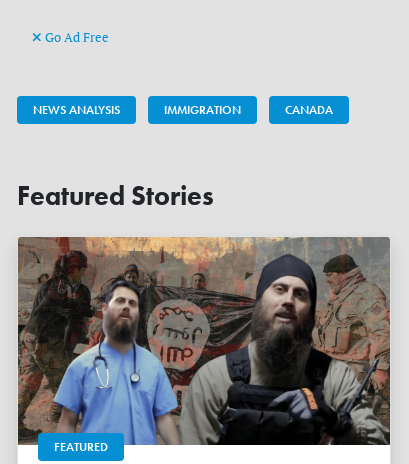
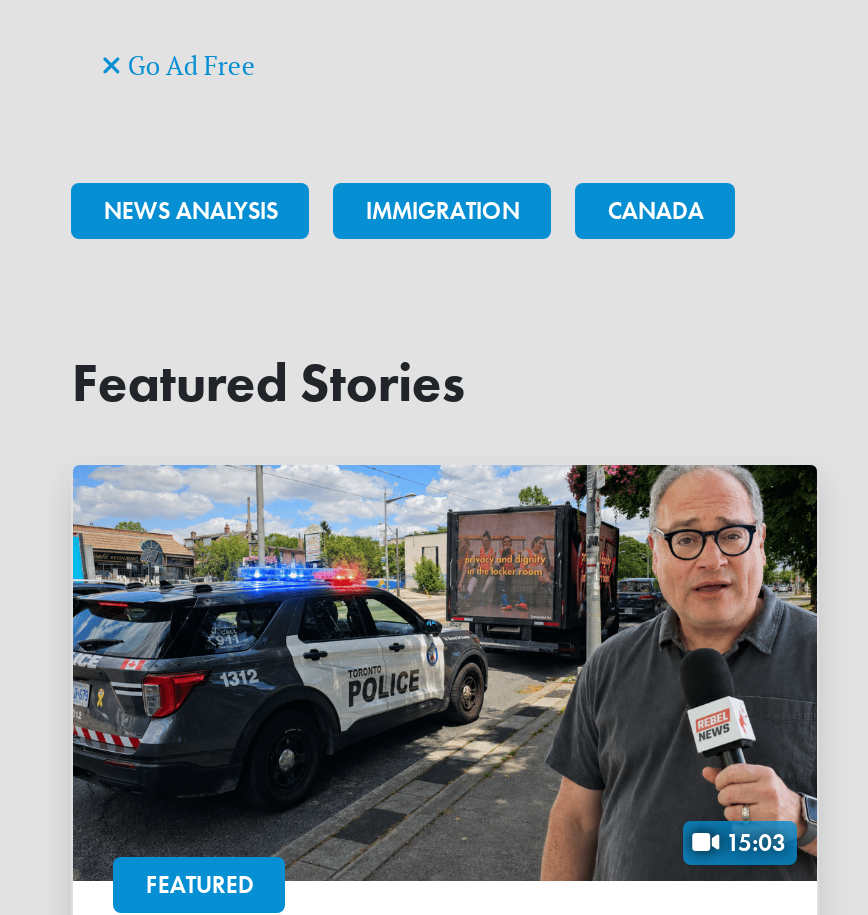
+ 15:03

- [image]
+ [image]
